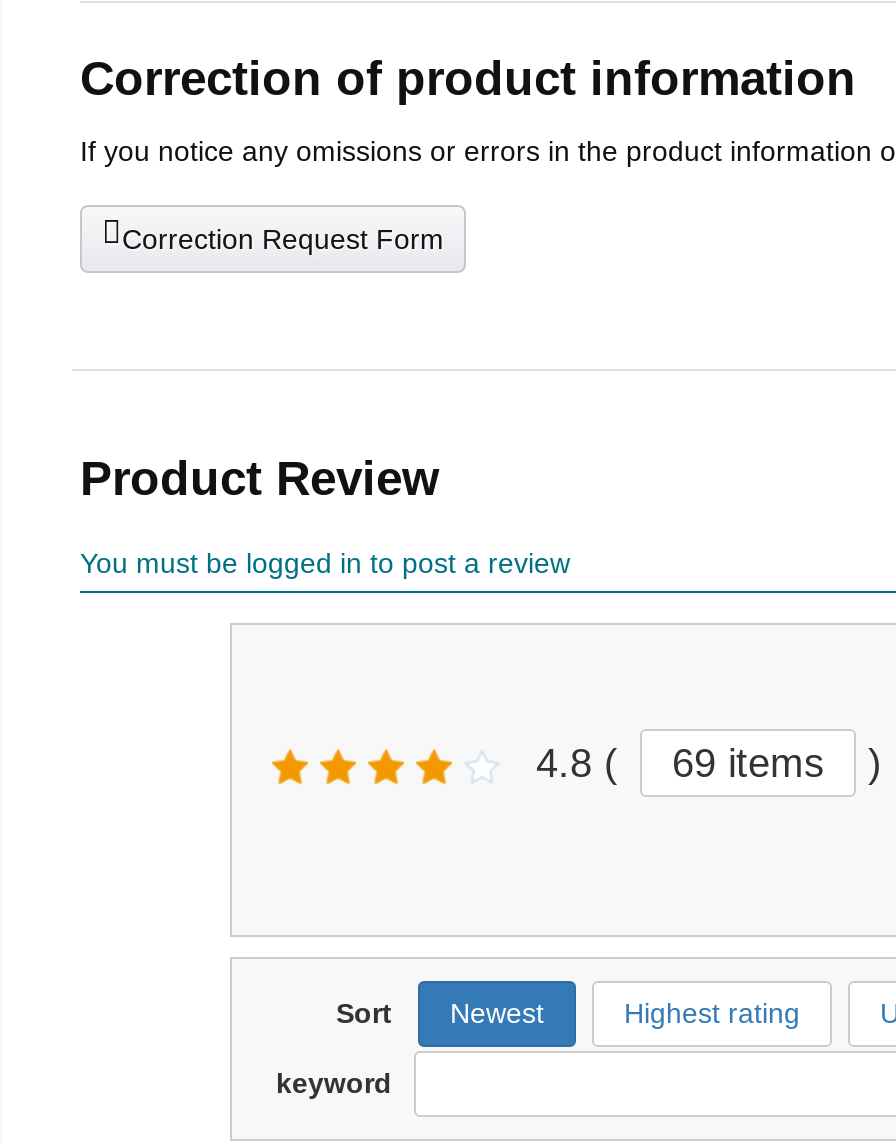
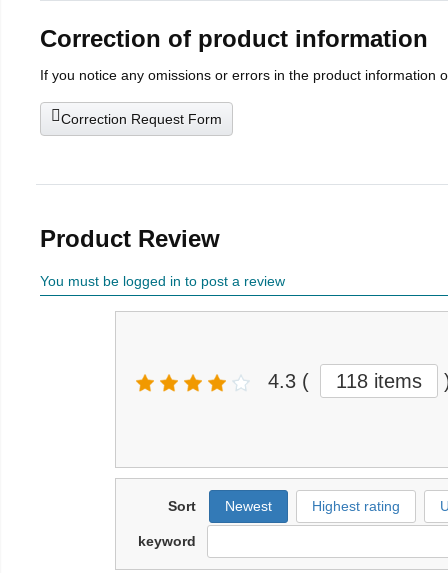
- 4.8 (
+ 4.3 (

- 69 items
+ 118 items
